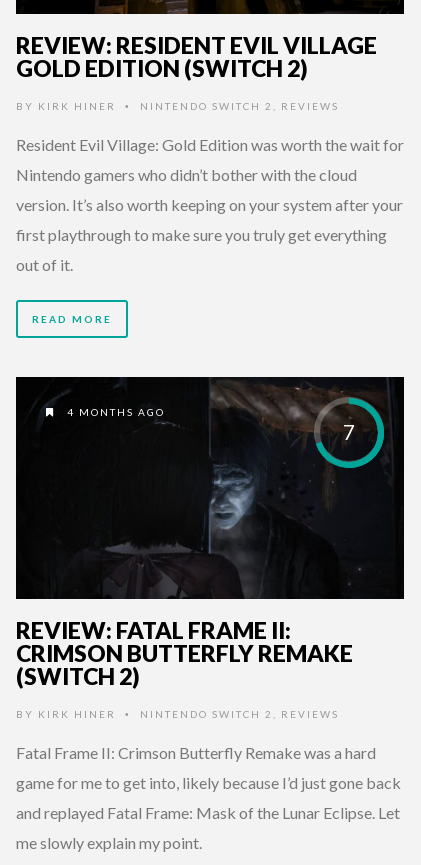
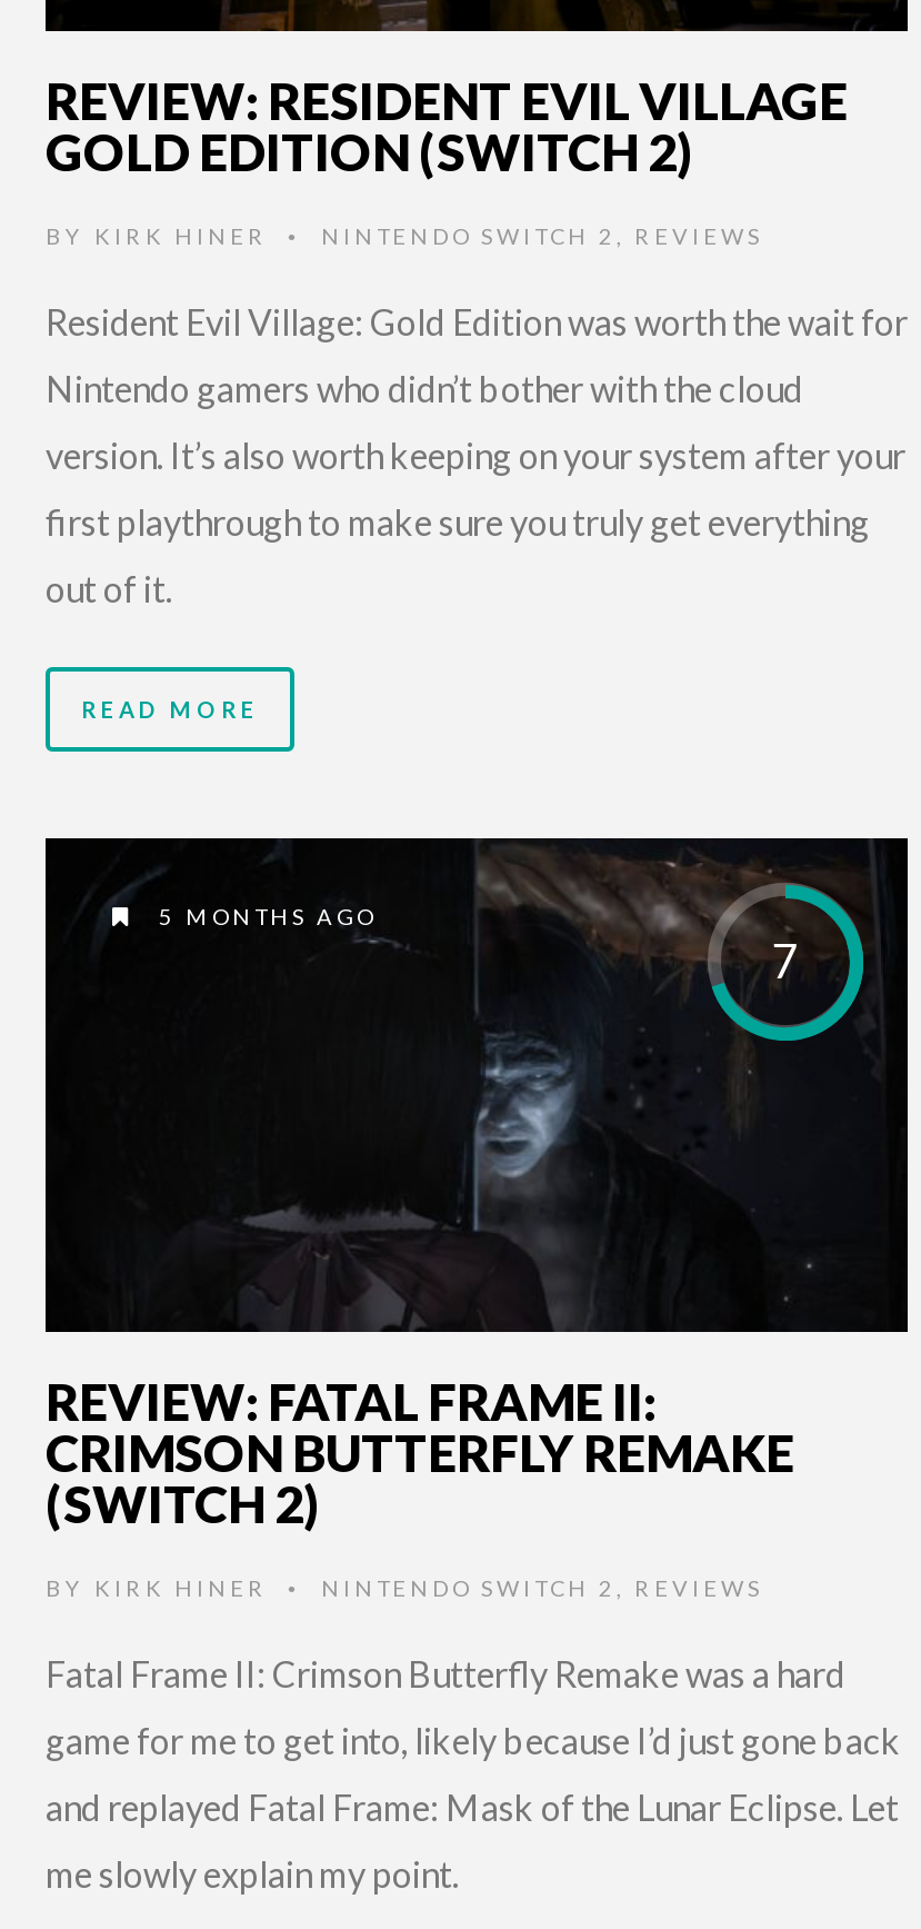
- 4 MONTHS AGO
+ 5 MONTHS AGO
